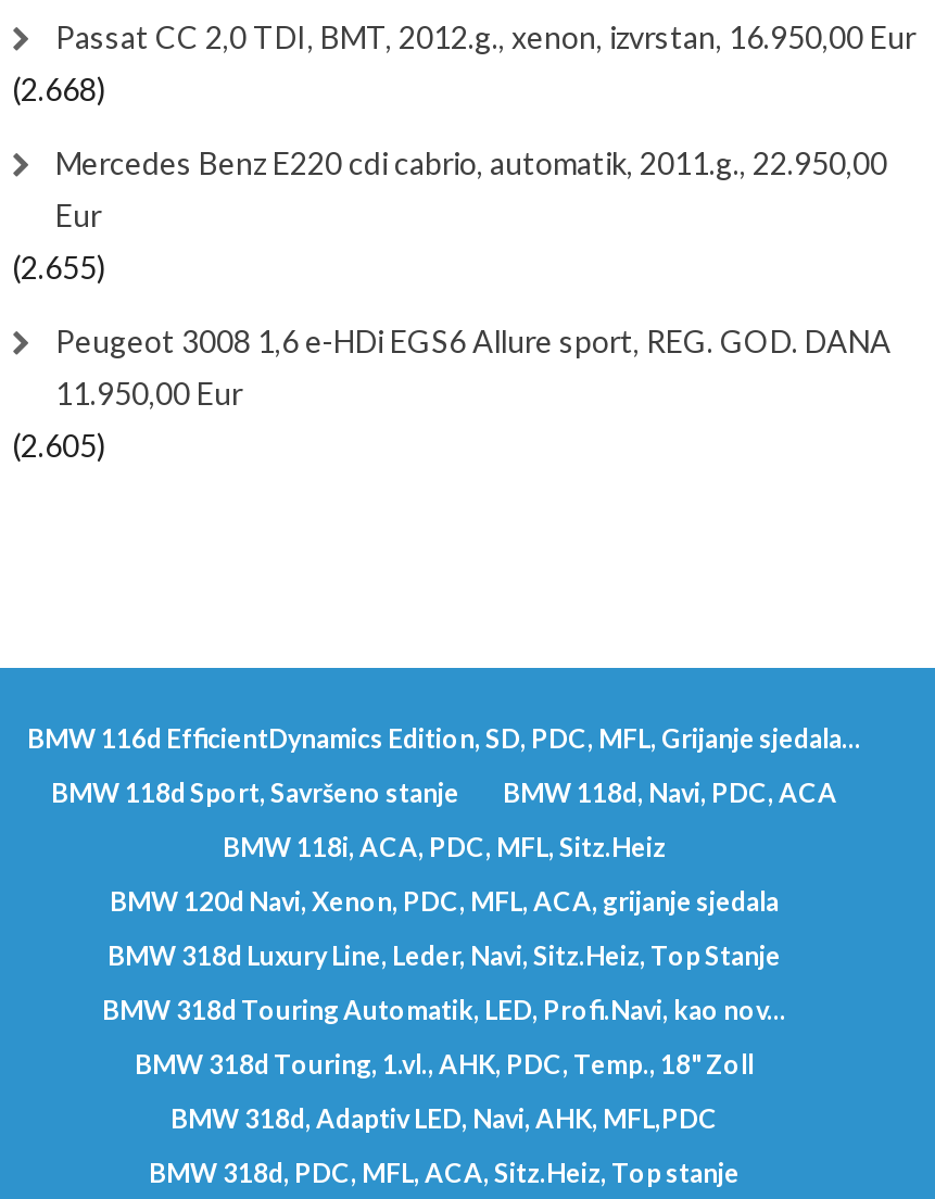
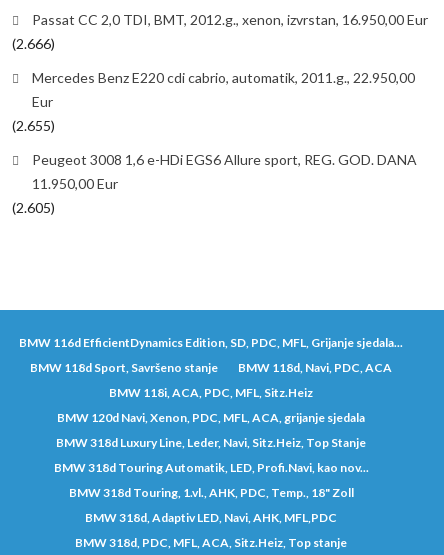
- (2.668)
+ (2.666)
